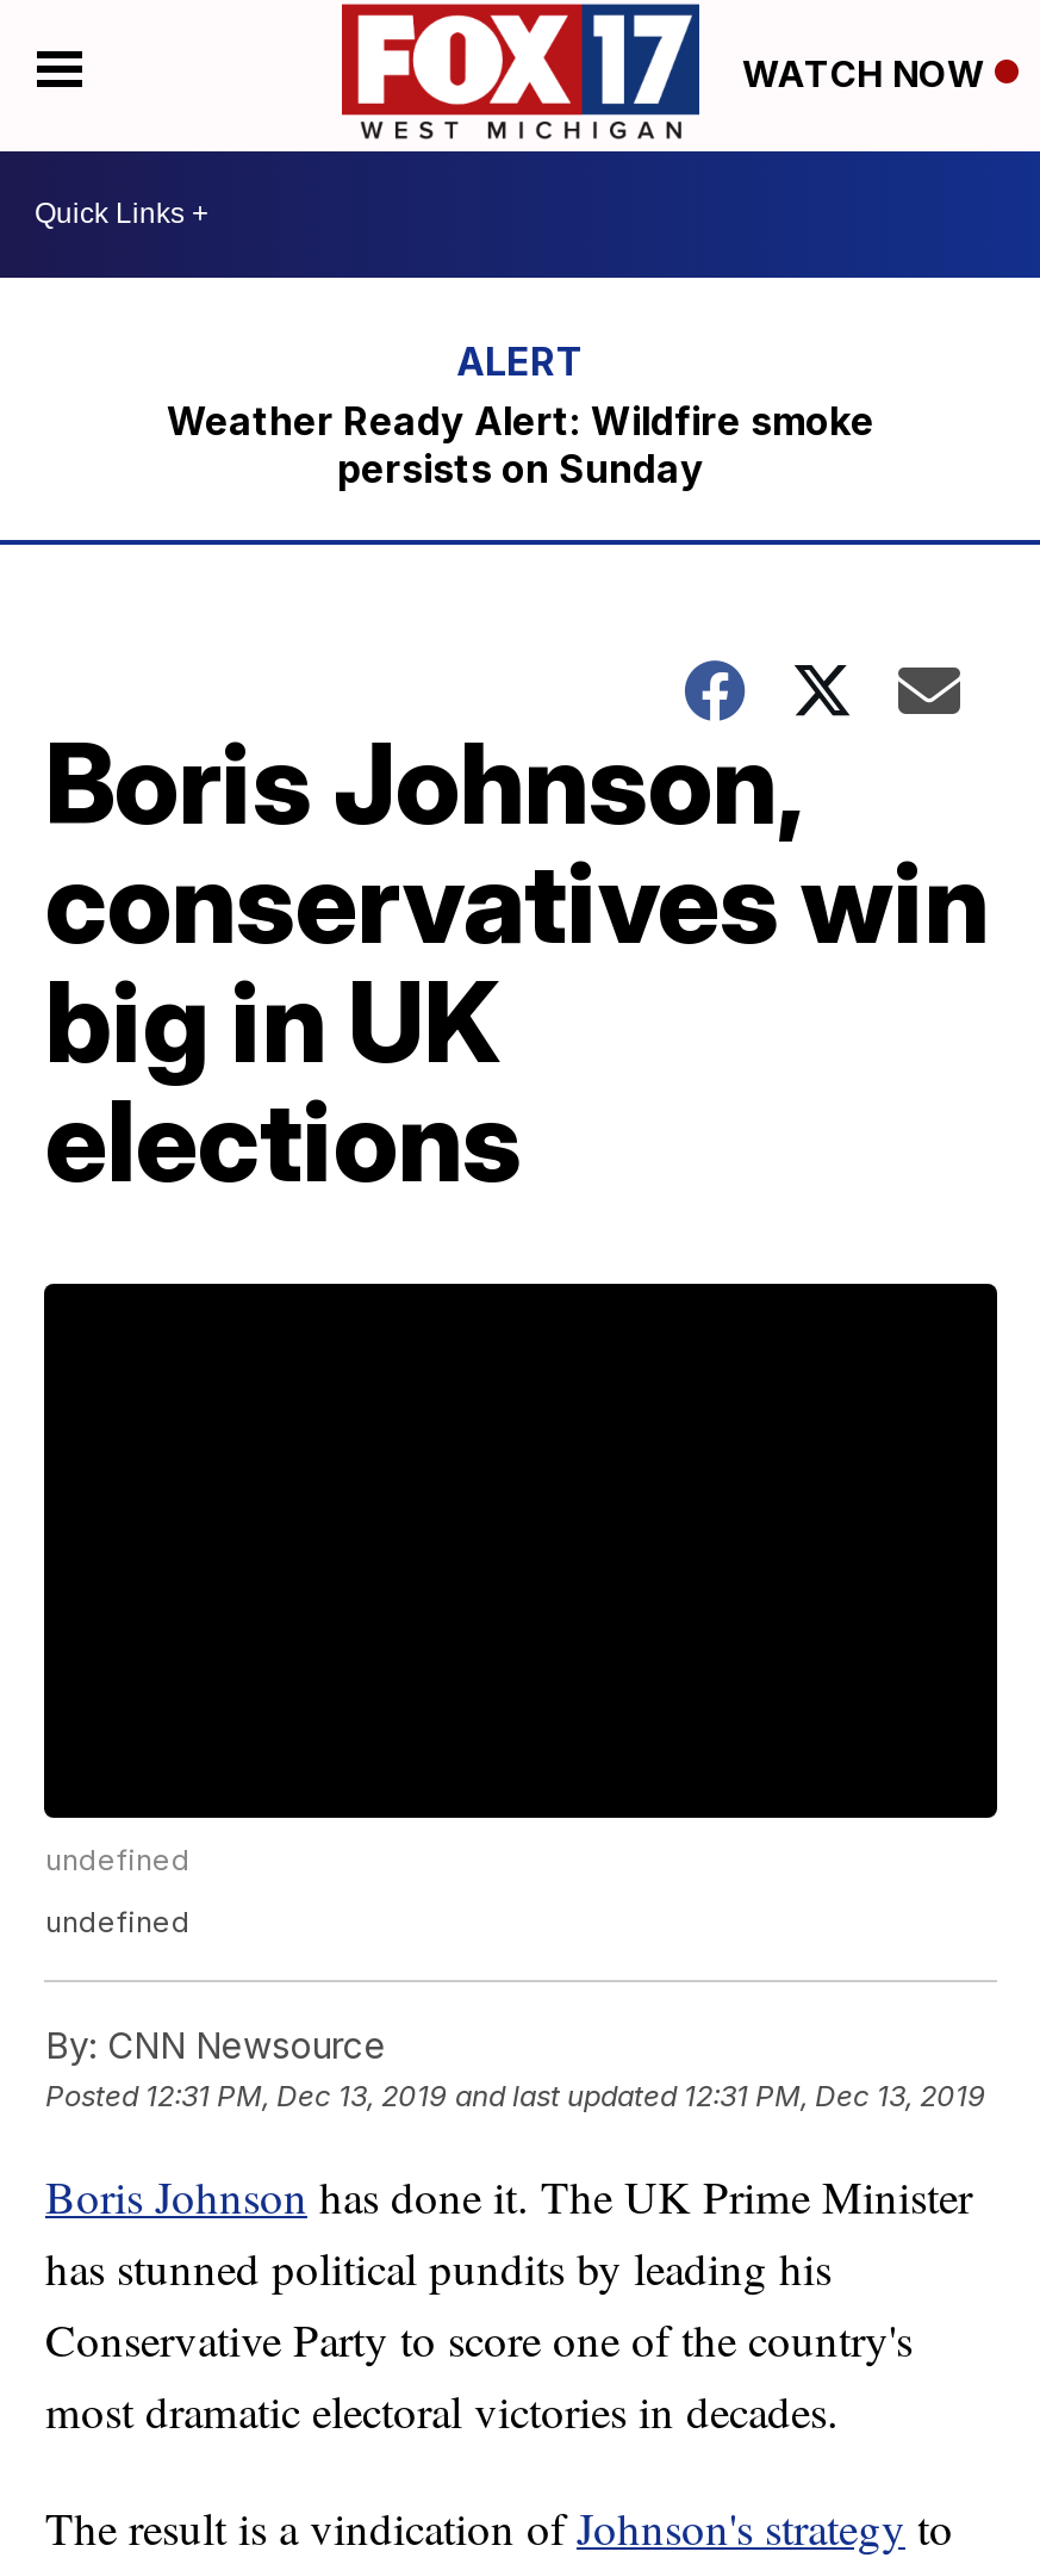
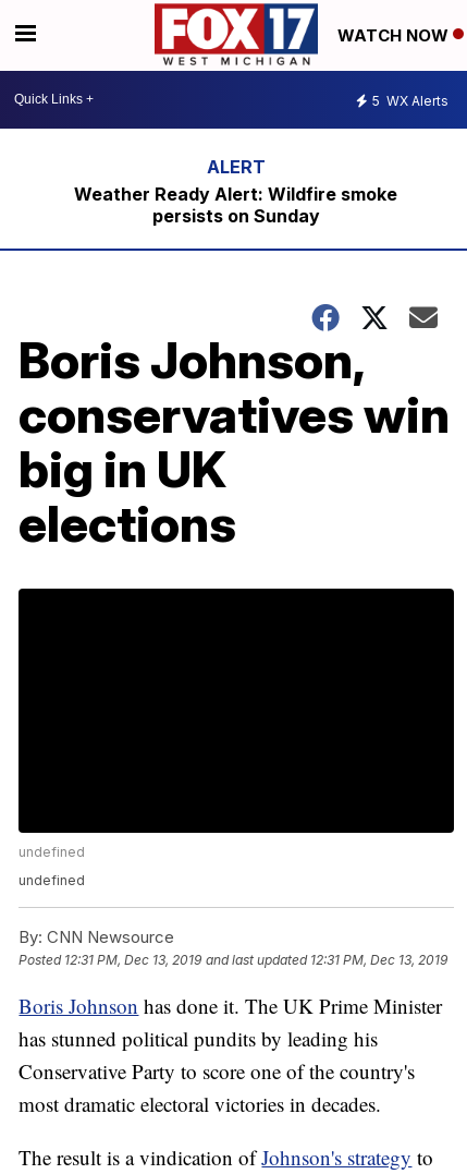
+ 5 WX Alerts
